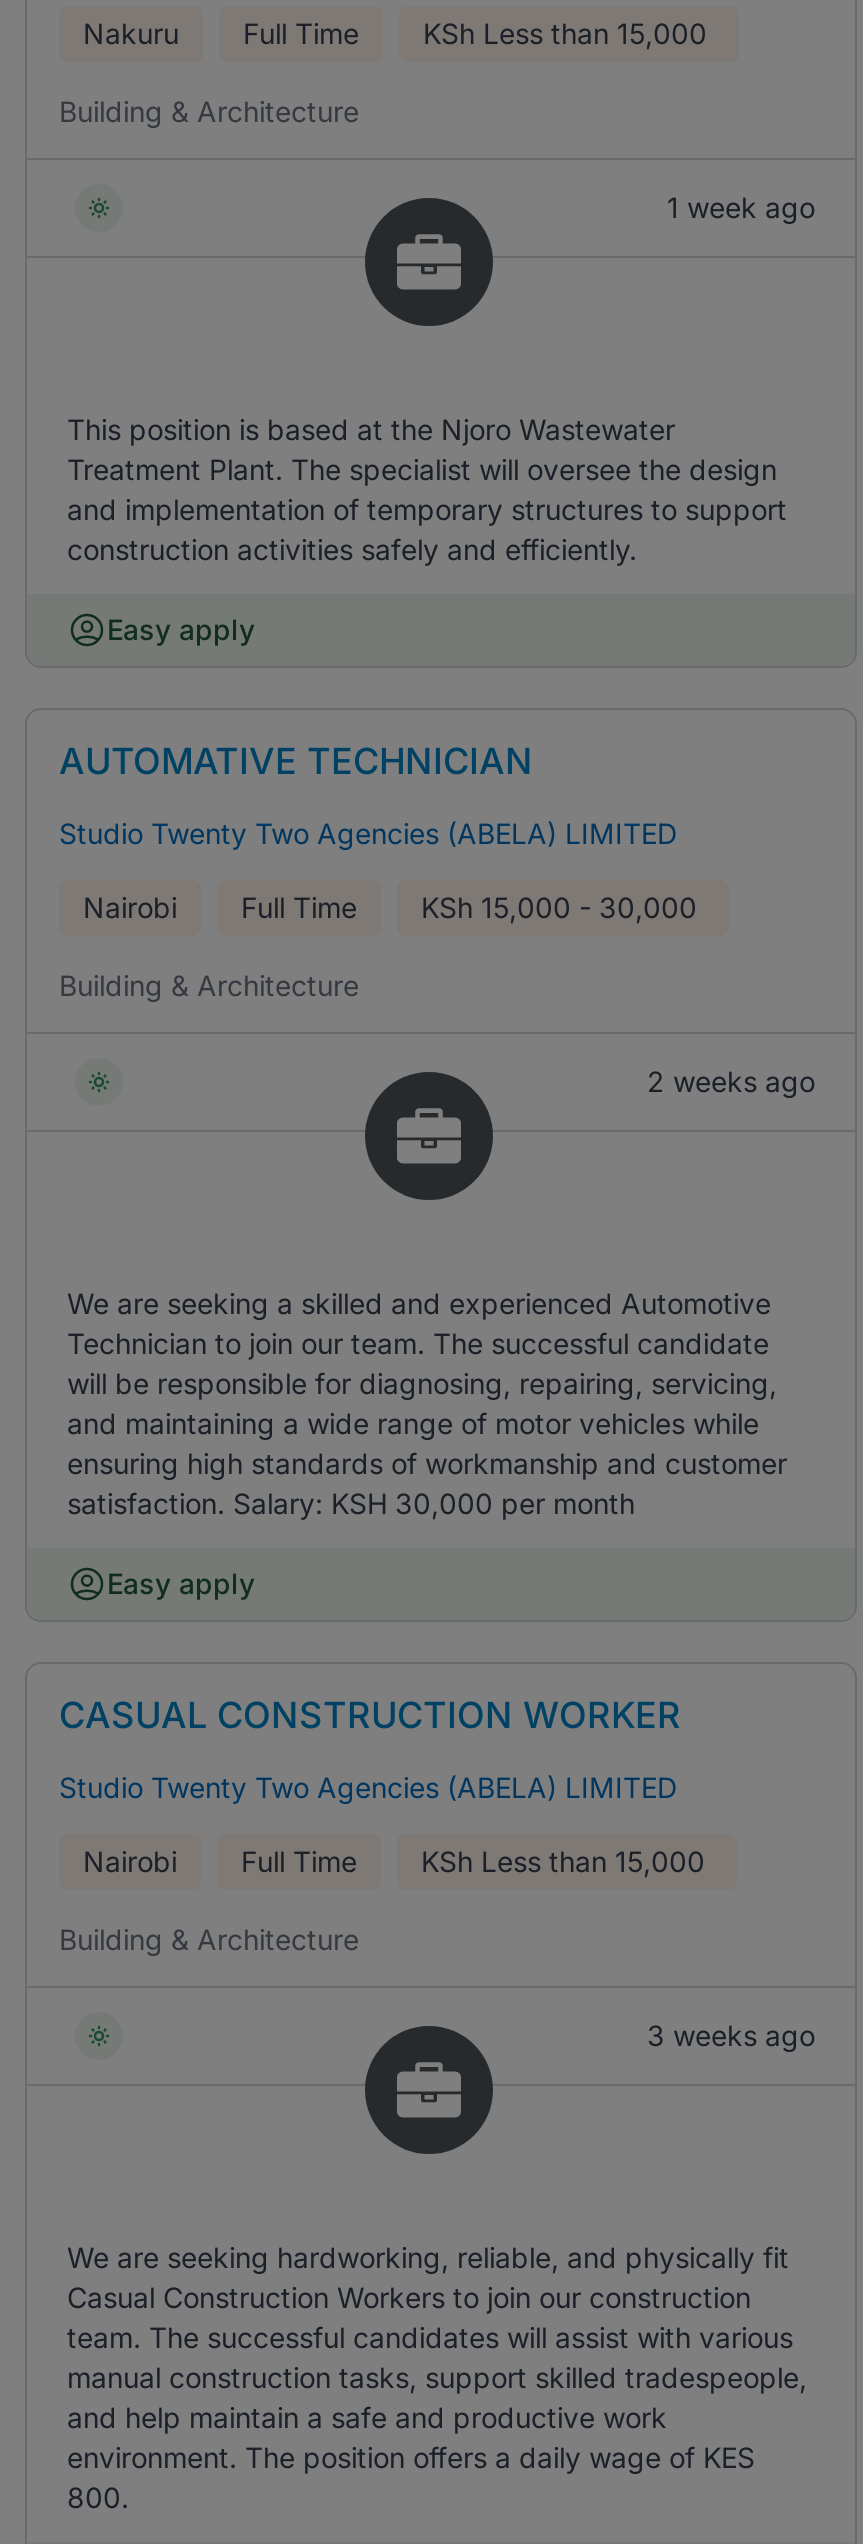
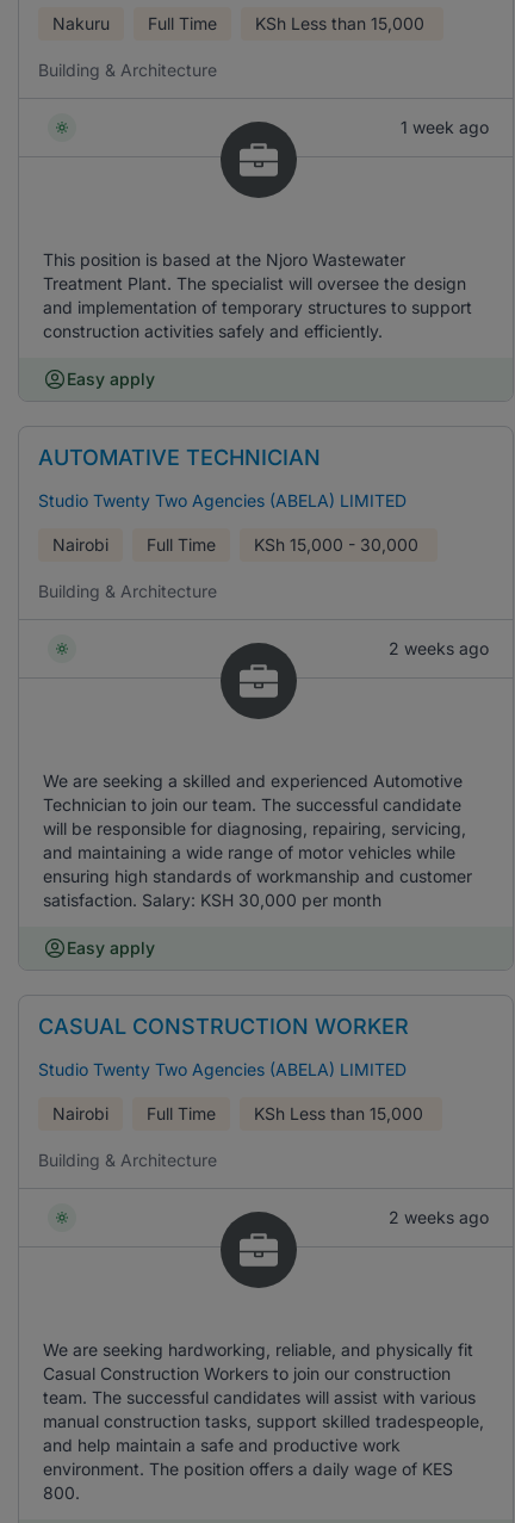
- 3 weeks ago
+ 2 weeks ago
